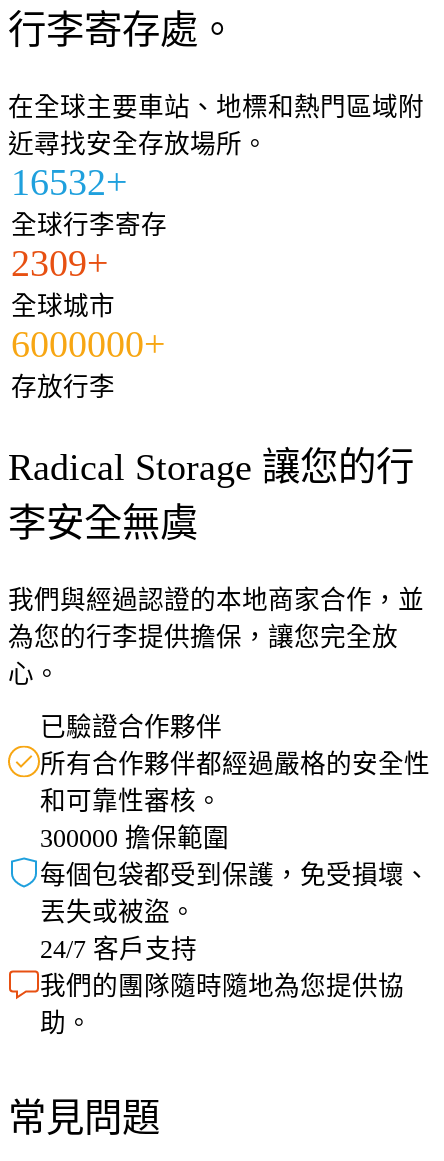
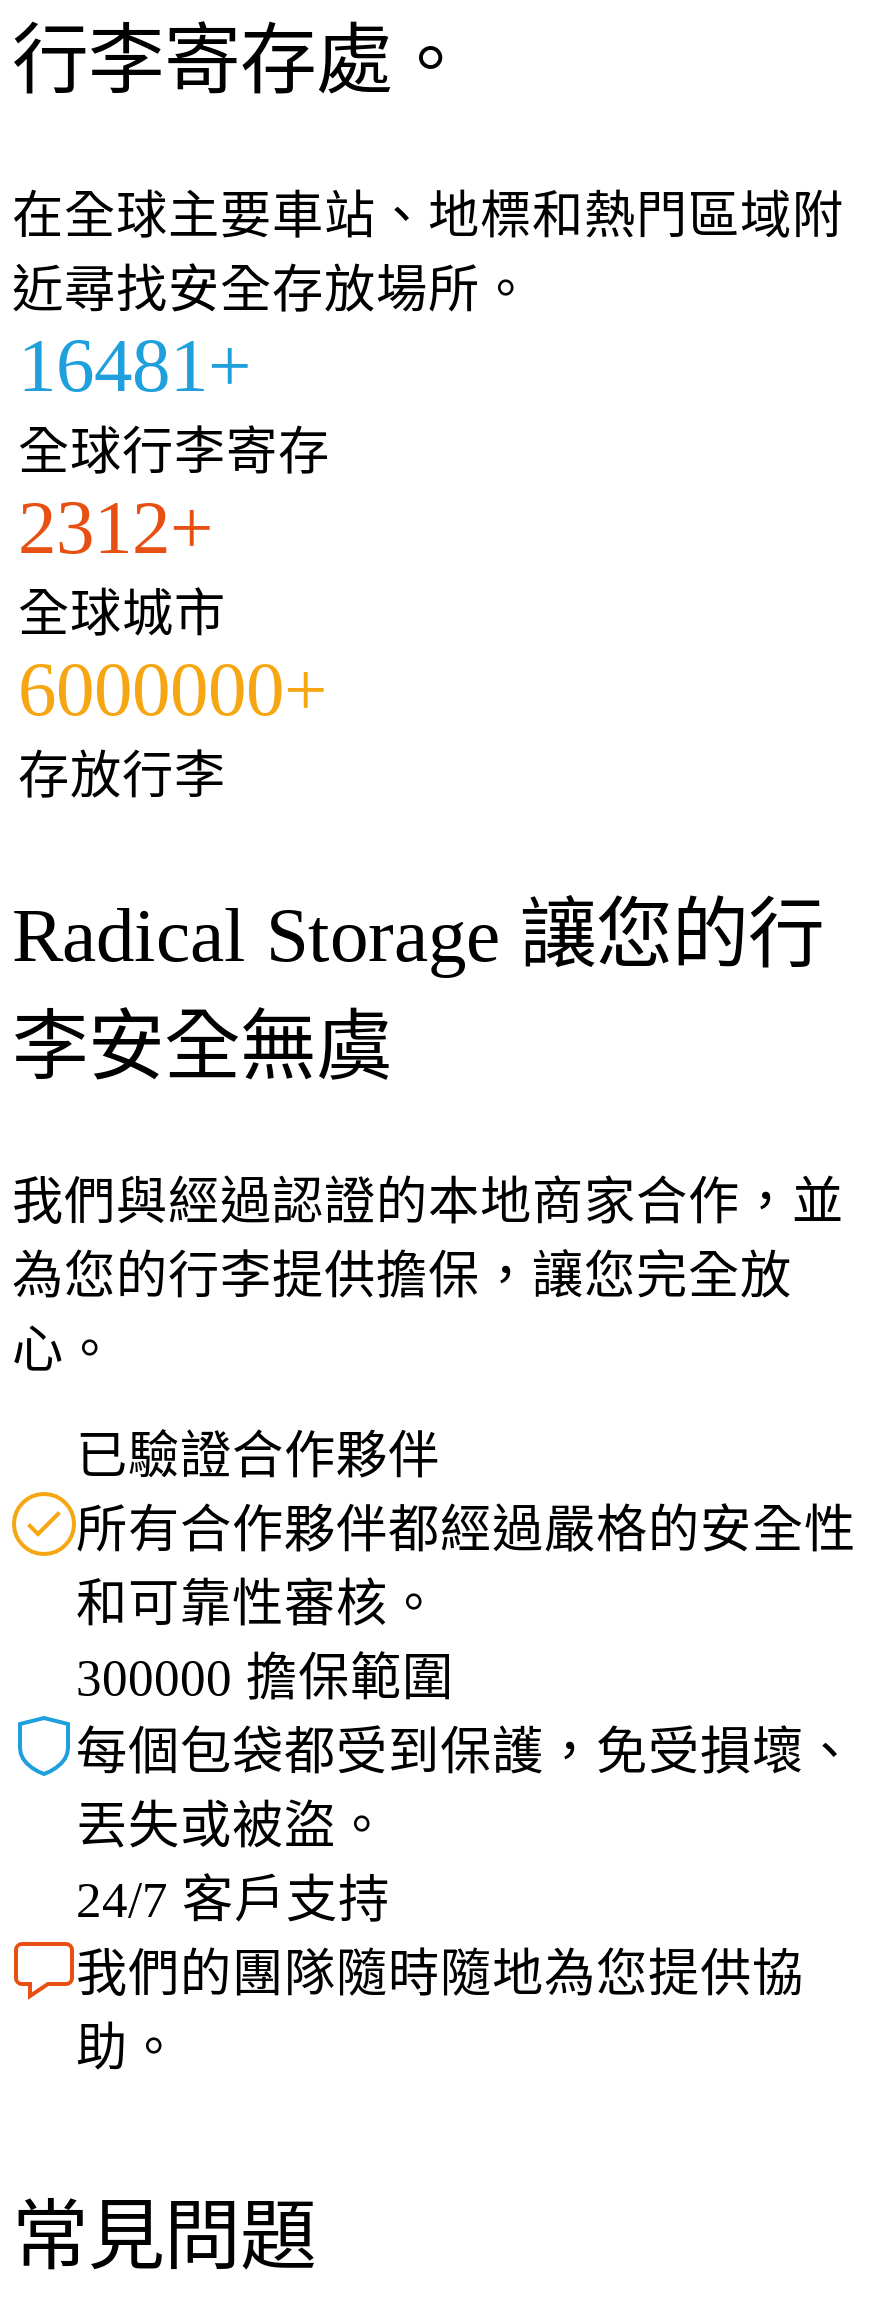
- 16532+
+ 16481+

- 2309+
+ 2312+
